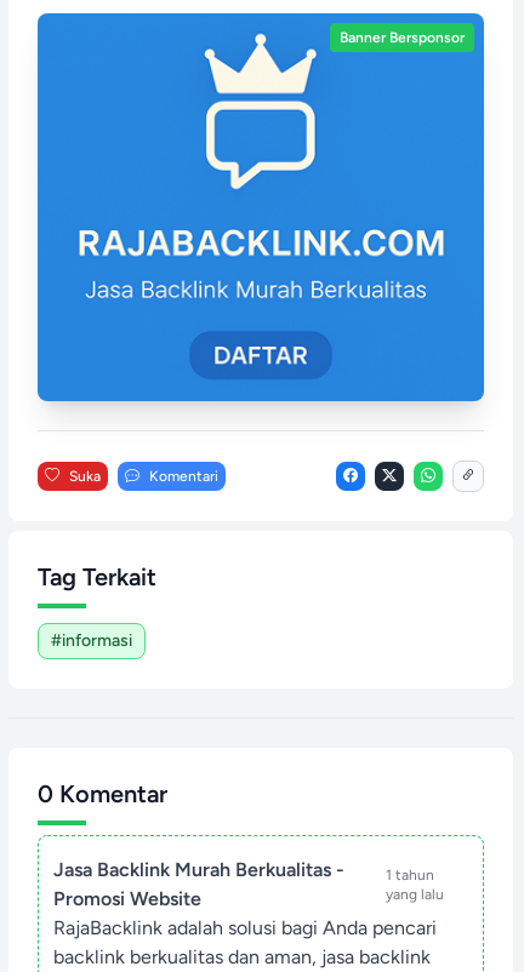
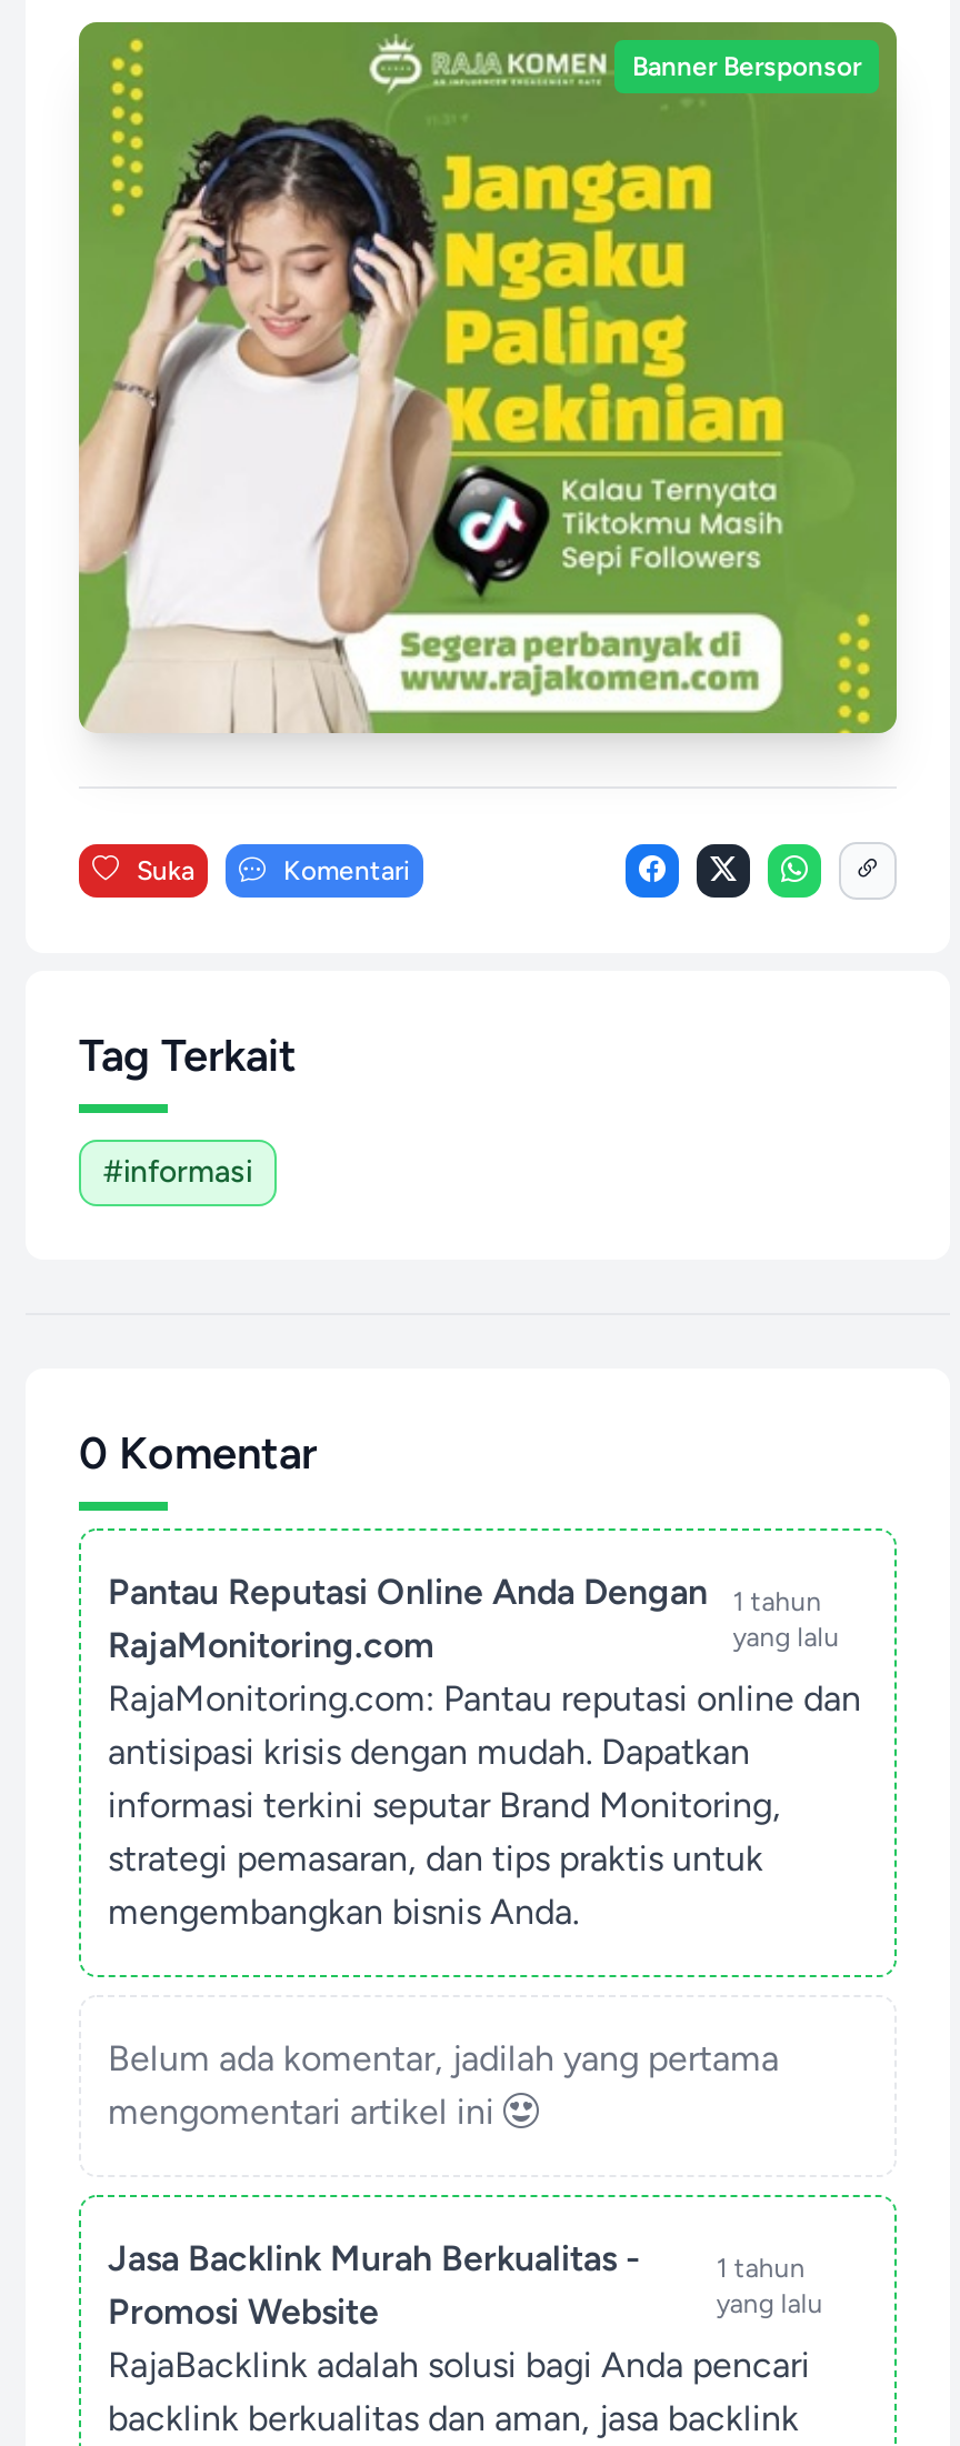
- [image]
+ [image]

+ Pantau Reputasi Online Anda Dengan
+ RajaMonitoring.com

+ 1 tahun
+ yang lalu
+ RajaMonitoring.com: Pantau reputasi online dan
+ antisipasi krisis dengan mudah. Dapatkan
+ informasi terkini seputar Brand Monitoring,
+ strategi pemasaran, dan tips praktis untuk
+ mengembangkan bisnis Anda.
+ Belum ada komentar, jadilah yang pertama
+ mengomentari artikel ini
